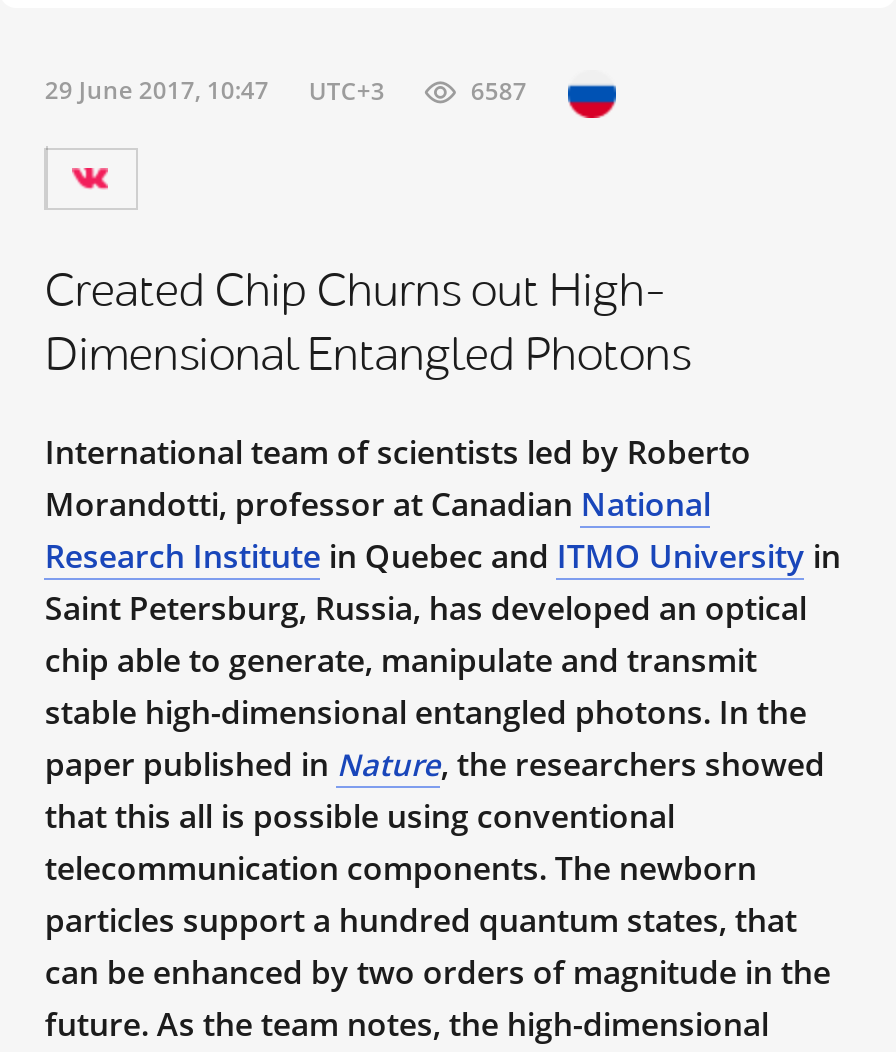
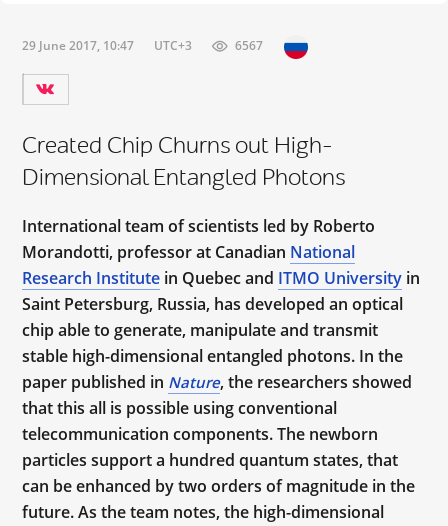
- 6587
+ 6567
